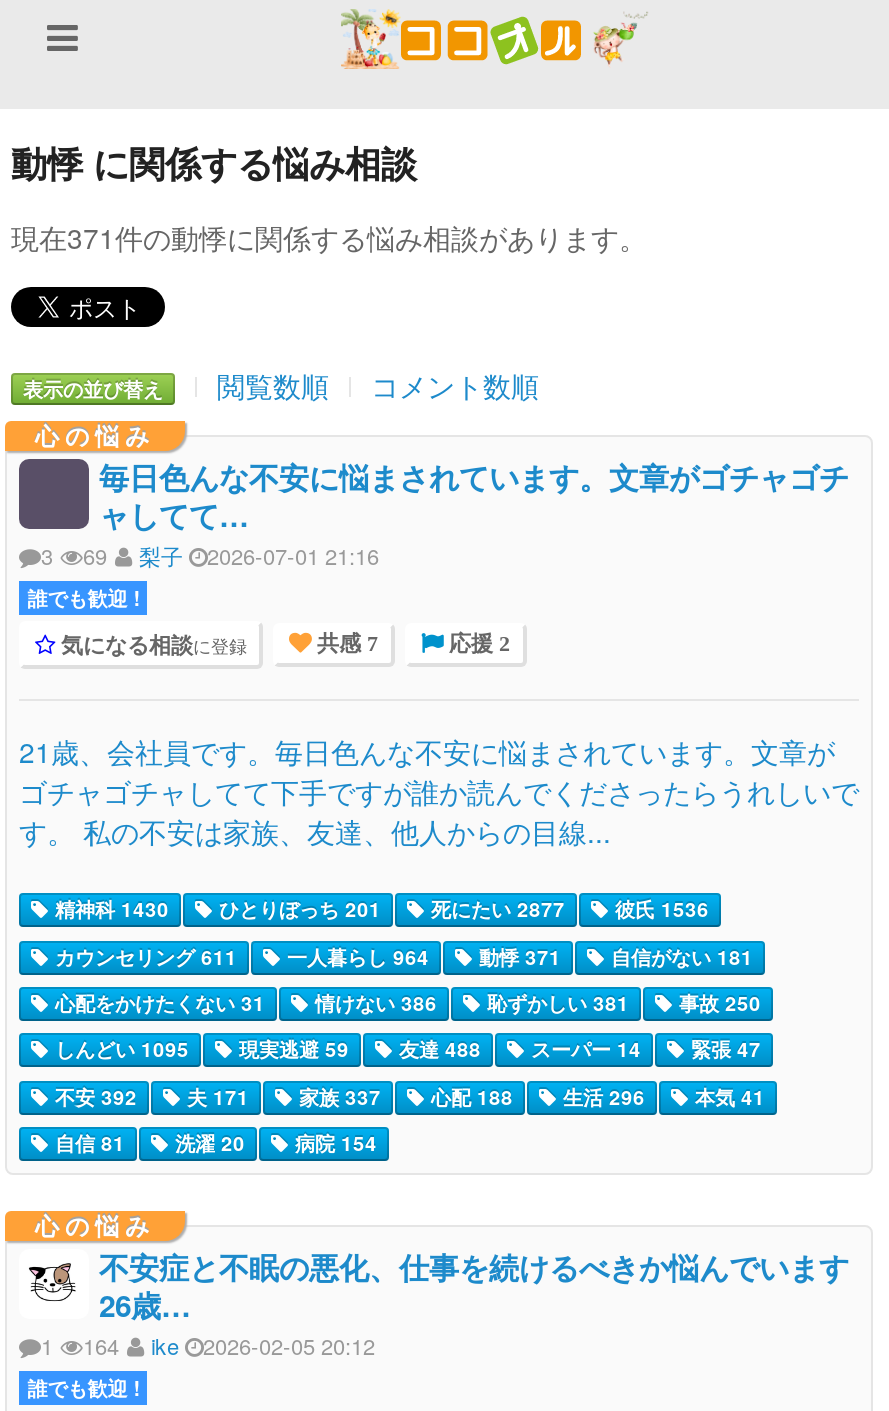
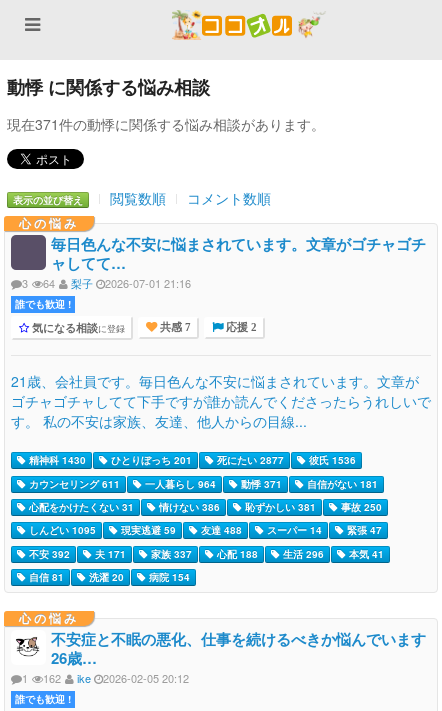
- 3 69 梨子 2026-07-01 21:16
+ 3 64 梨子 2026-07-01 21:16

- 1 164 ike 2026-02-05 20:12
+ 1 162 ike 2026-02-05 20:12
